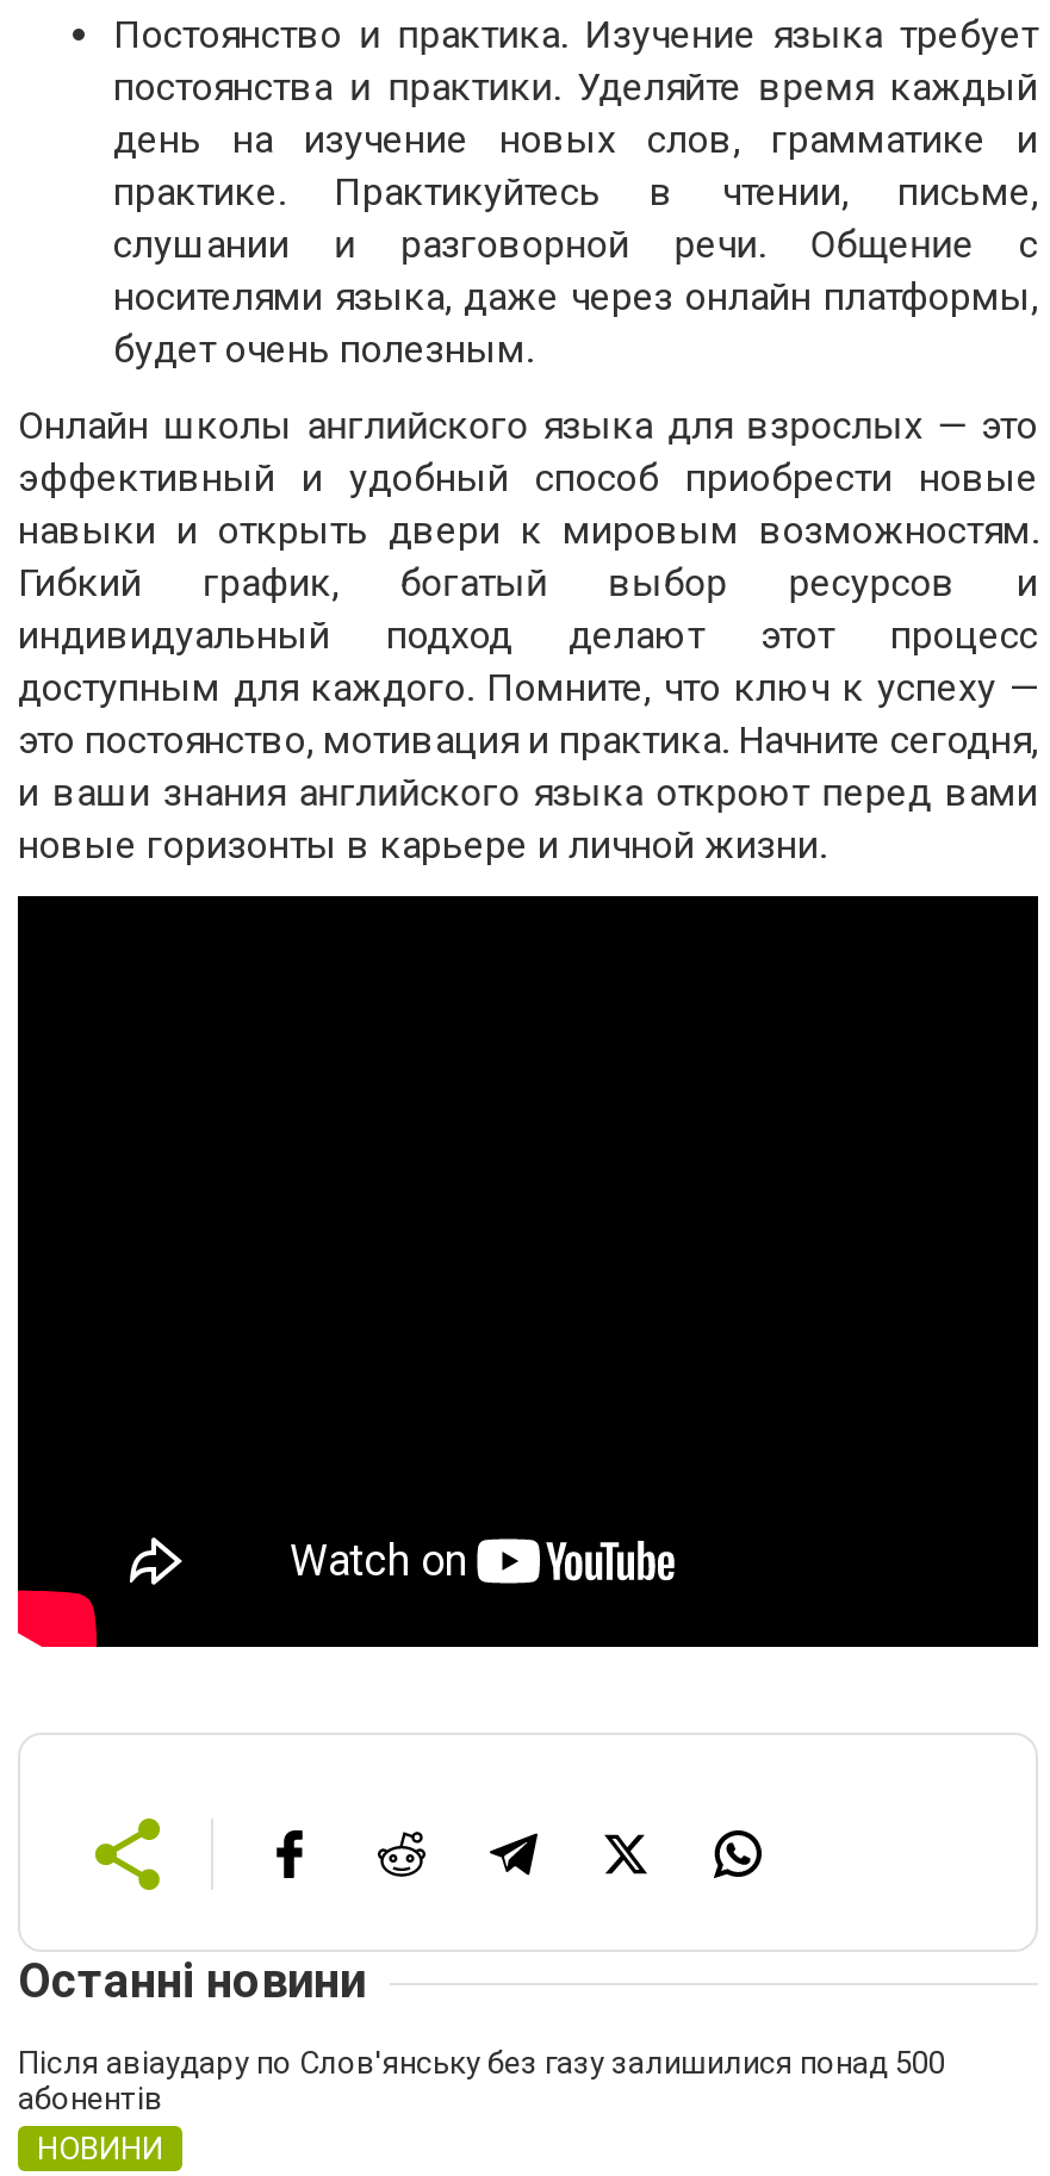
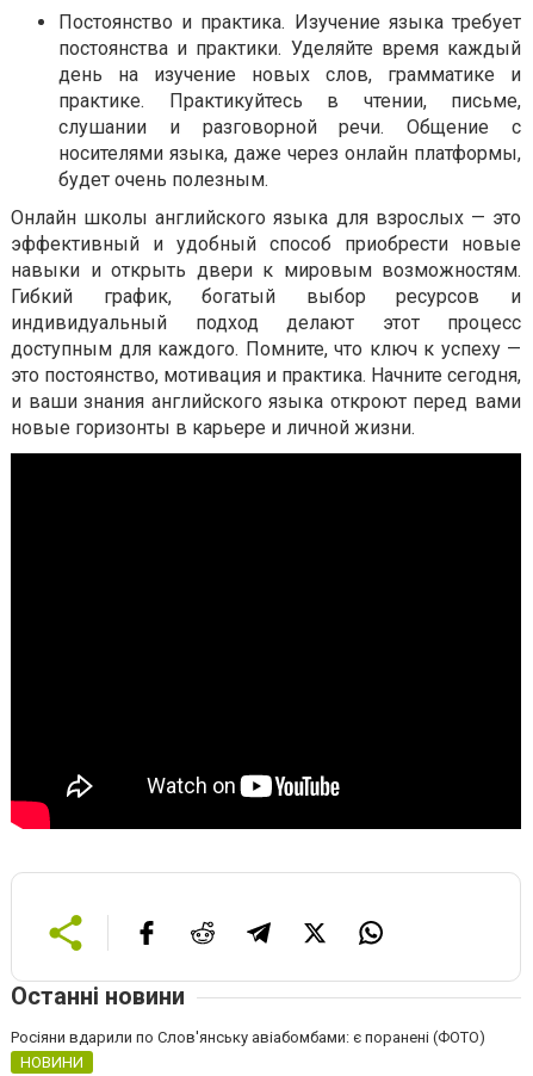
- Після авіаудару по Слов'янську без газу залишилися понад 500
- абонентів
+ Росіяни вдарили по Слов'янську авіабомбами: є поранені (ФОТО)
